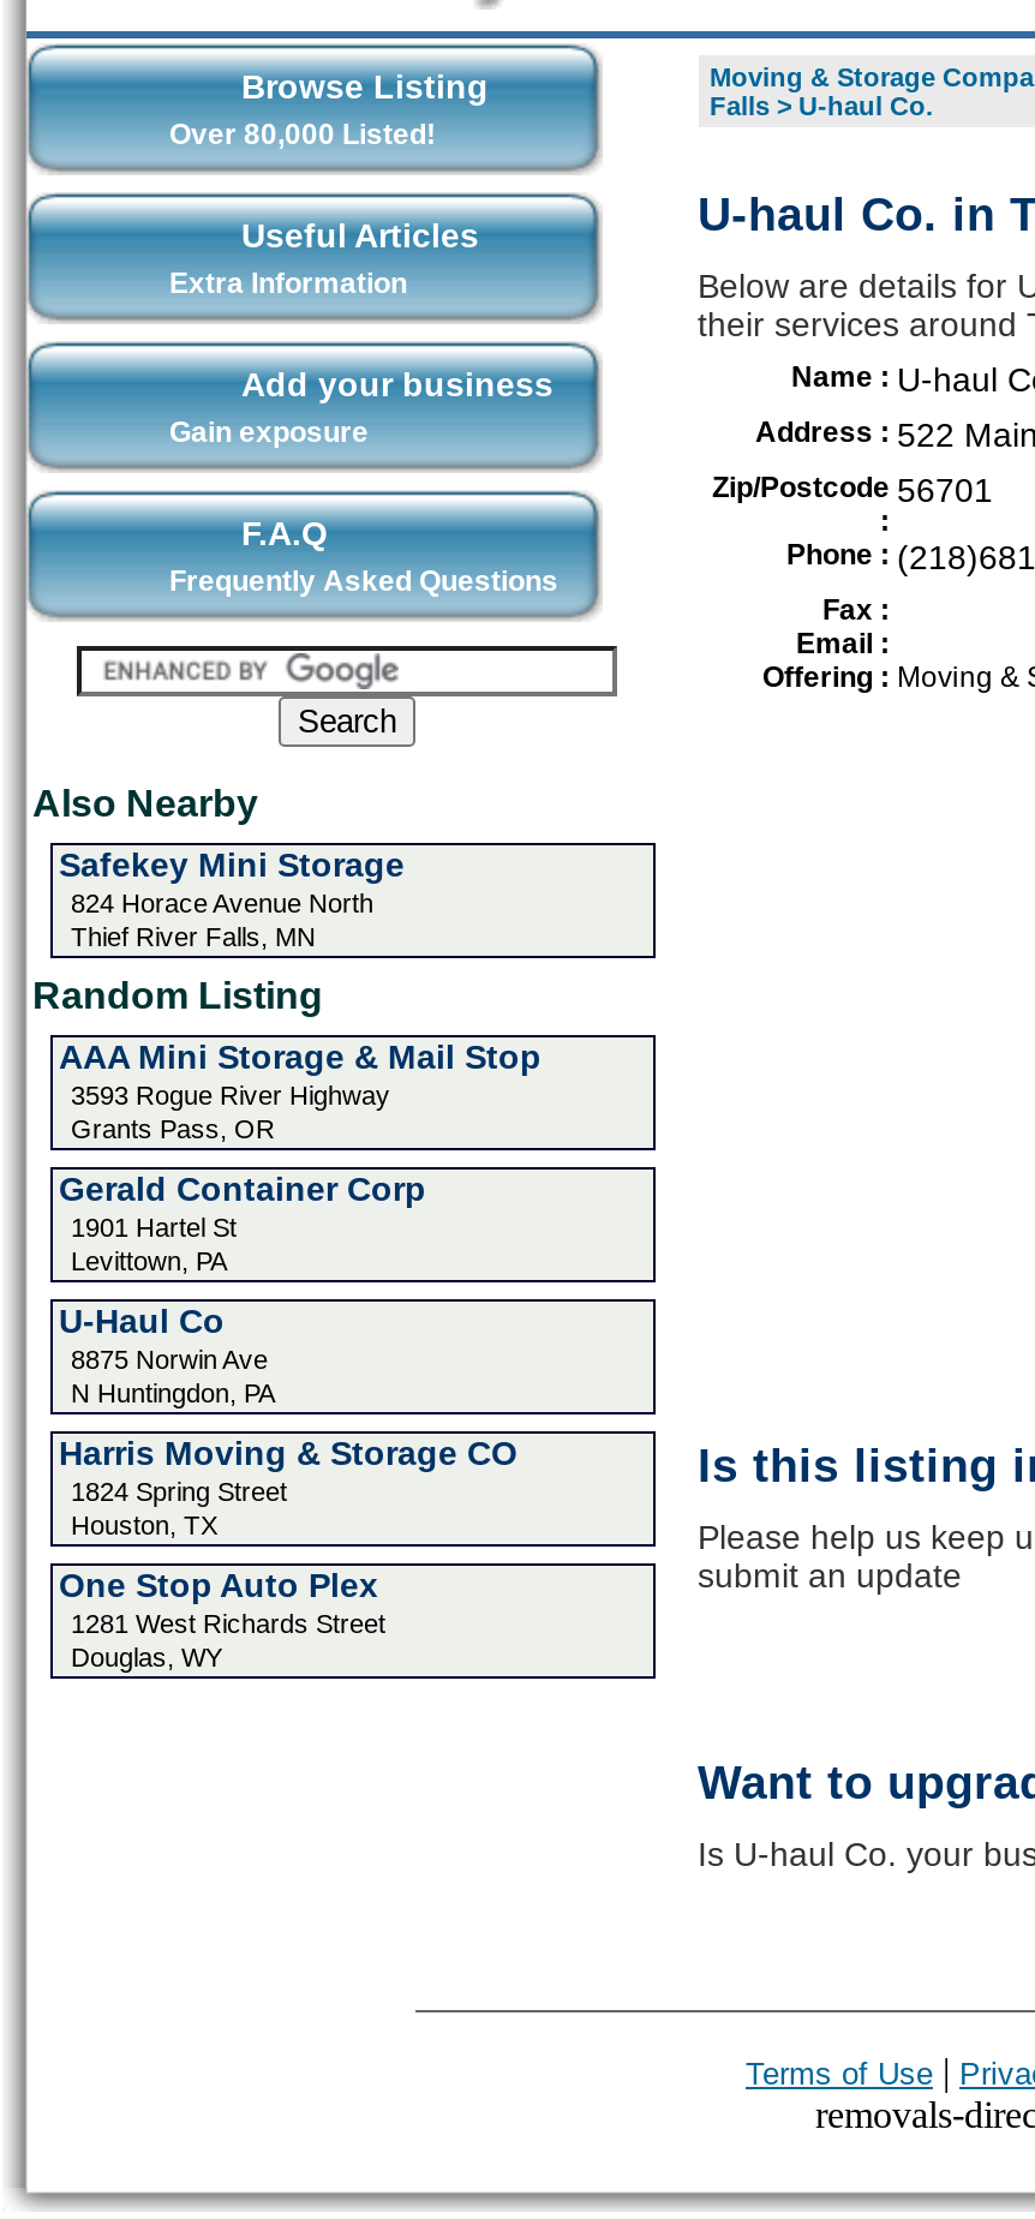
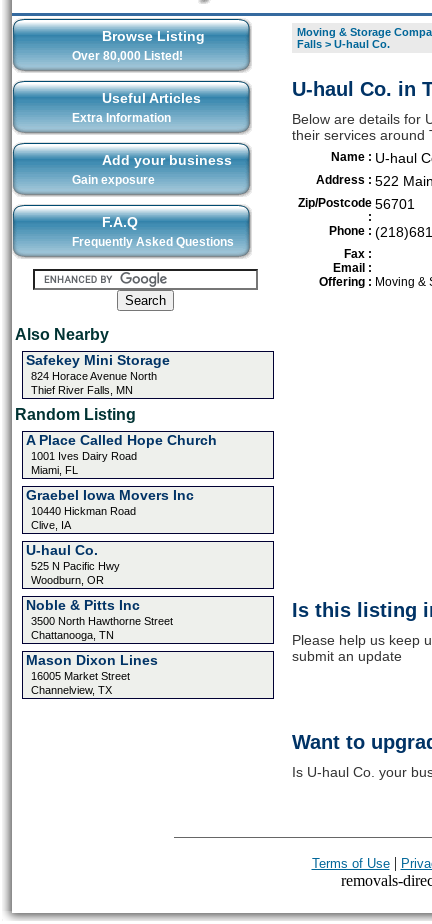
- AAA Mini Storage & Mail Stop
- 3593 Rogue River Highway
- Grants Pass, OR
+ A Place Called Hope Church
+ 1001 Ives Dairy Road
+ Miami, FL

- Gerald Container Corp
- 1901 Hartel St
- Levittown, PA
+ Graebel Iowa Movers Inc
+ 10440 Hickman Road
+ Clive, IA

- U-Haul Co
- 8875 Norwin Ave
- N Huntingdon, PA
+ U-haul Co.
+ 525 N Pacific Hwy
+ Woodburn, OR

- Harris Moving & Storage CO
- 1824 Spring Street
- Houston, TX
+ Noble & Pitts Inc
+ 3500 North Hawthorne Street
+ Chattanooga, TN

- One Stop Auto Plex
- 1281 West Richards Street
- Douglas, WY
+ Mason Dixon Lines
+ 16005 Market Street
+ Channelview, TX
